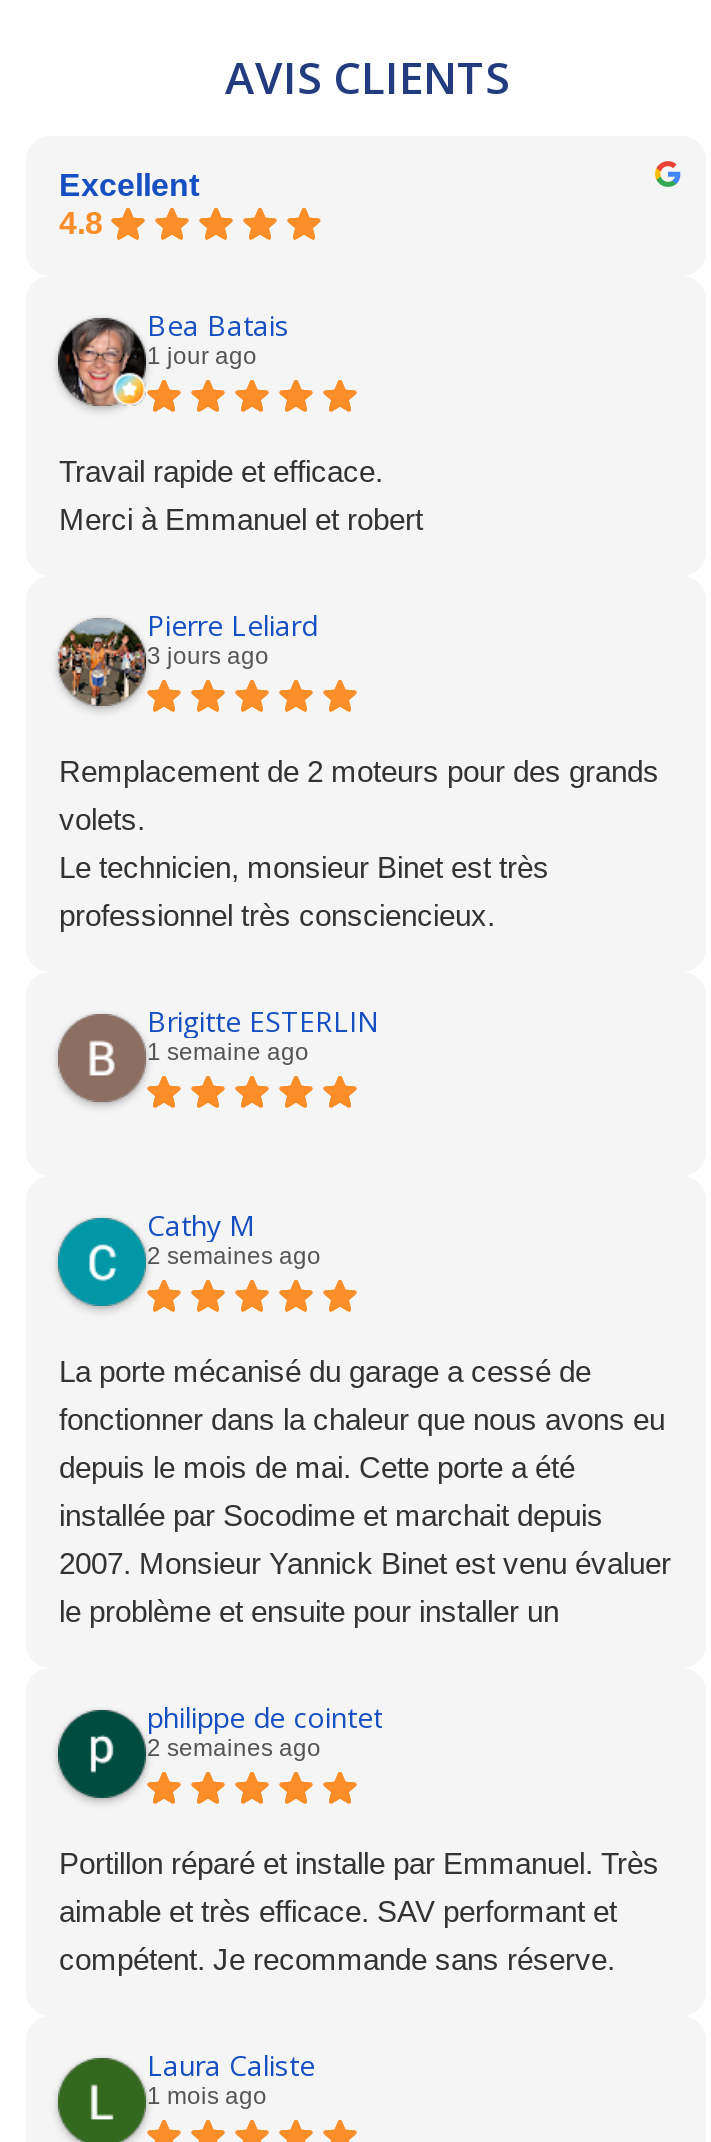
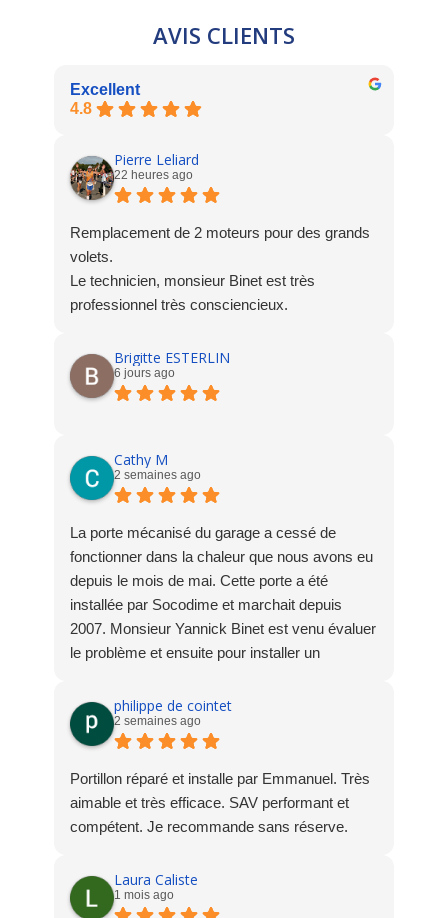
- [image]
- Bea Batais
- 1 jour ago
- Travail rapide et efficace.
- Merci à Emmanuel et robert

- 3 jours ago
+ 22 heures ago

- 1 semaine ago
+ 6 jours ago
